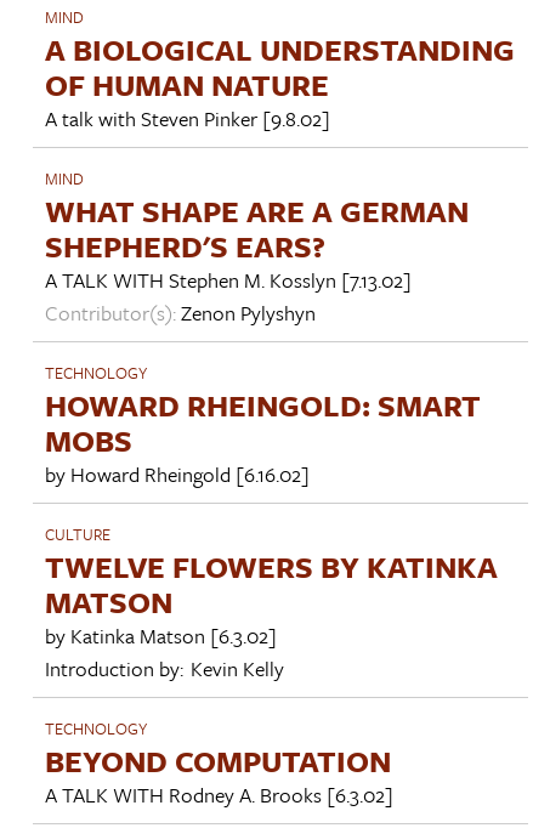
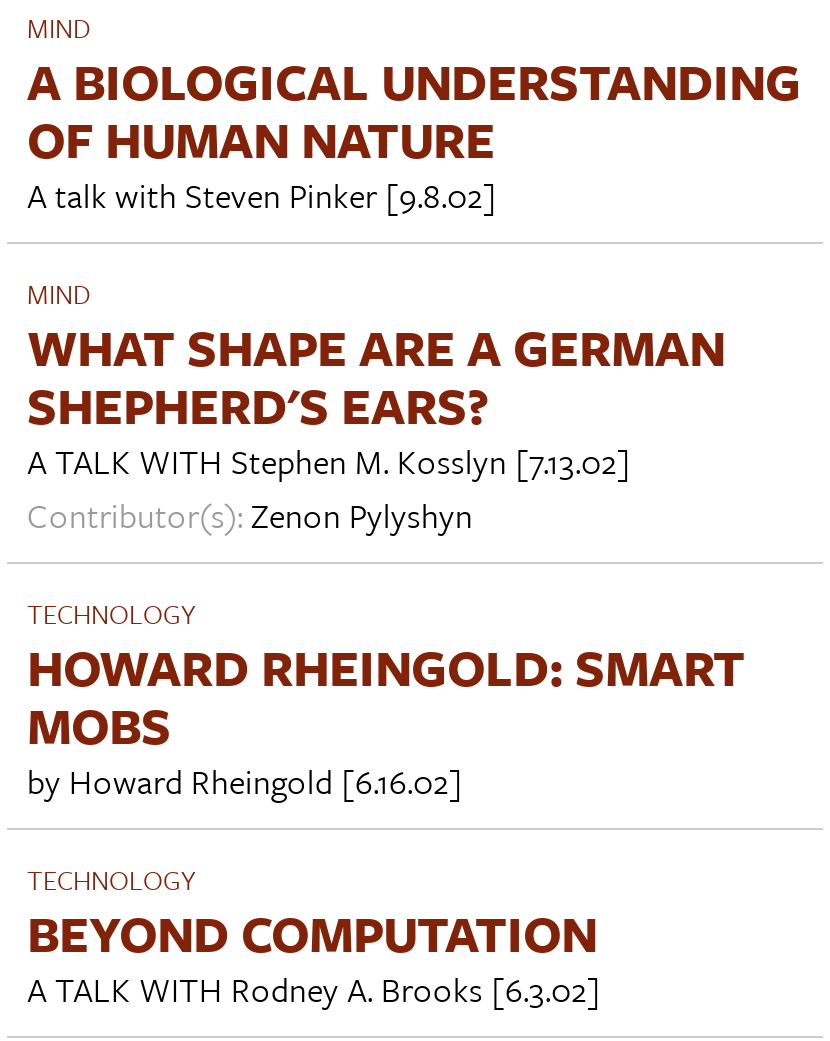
- CULTURE
- TWELVE FLOWERS BY KATINKA
- MATSON
- by Katinka Matson [6.3.02]
- Introduction by: Kevin Kelly
